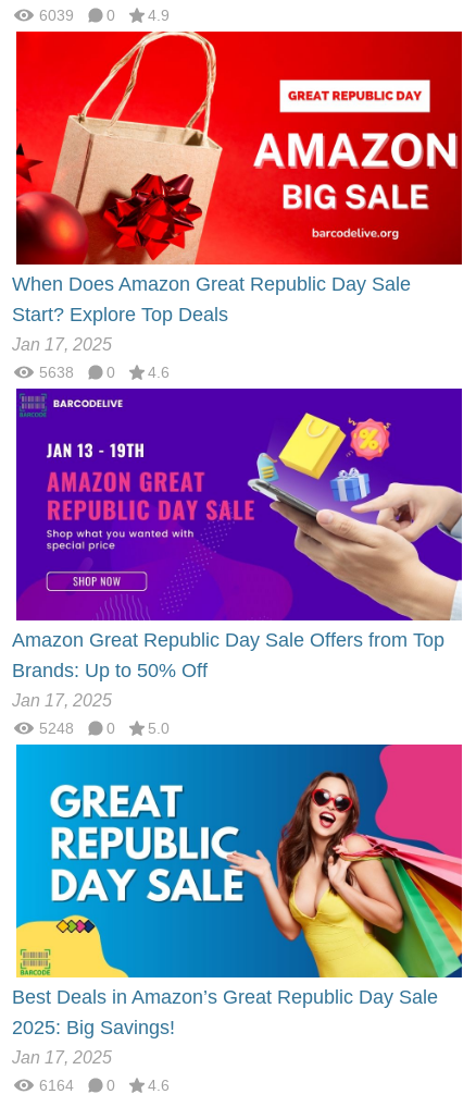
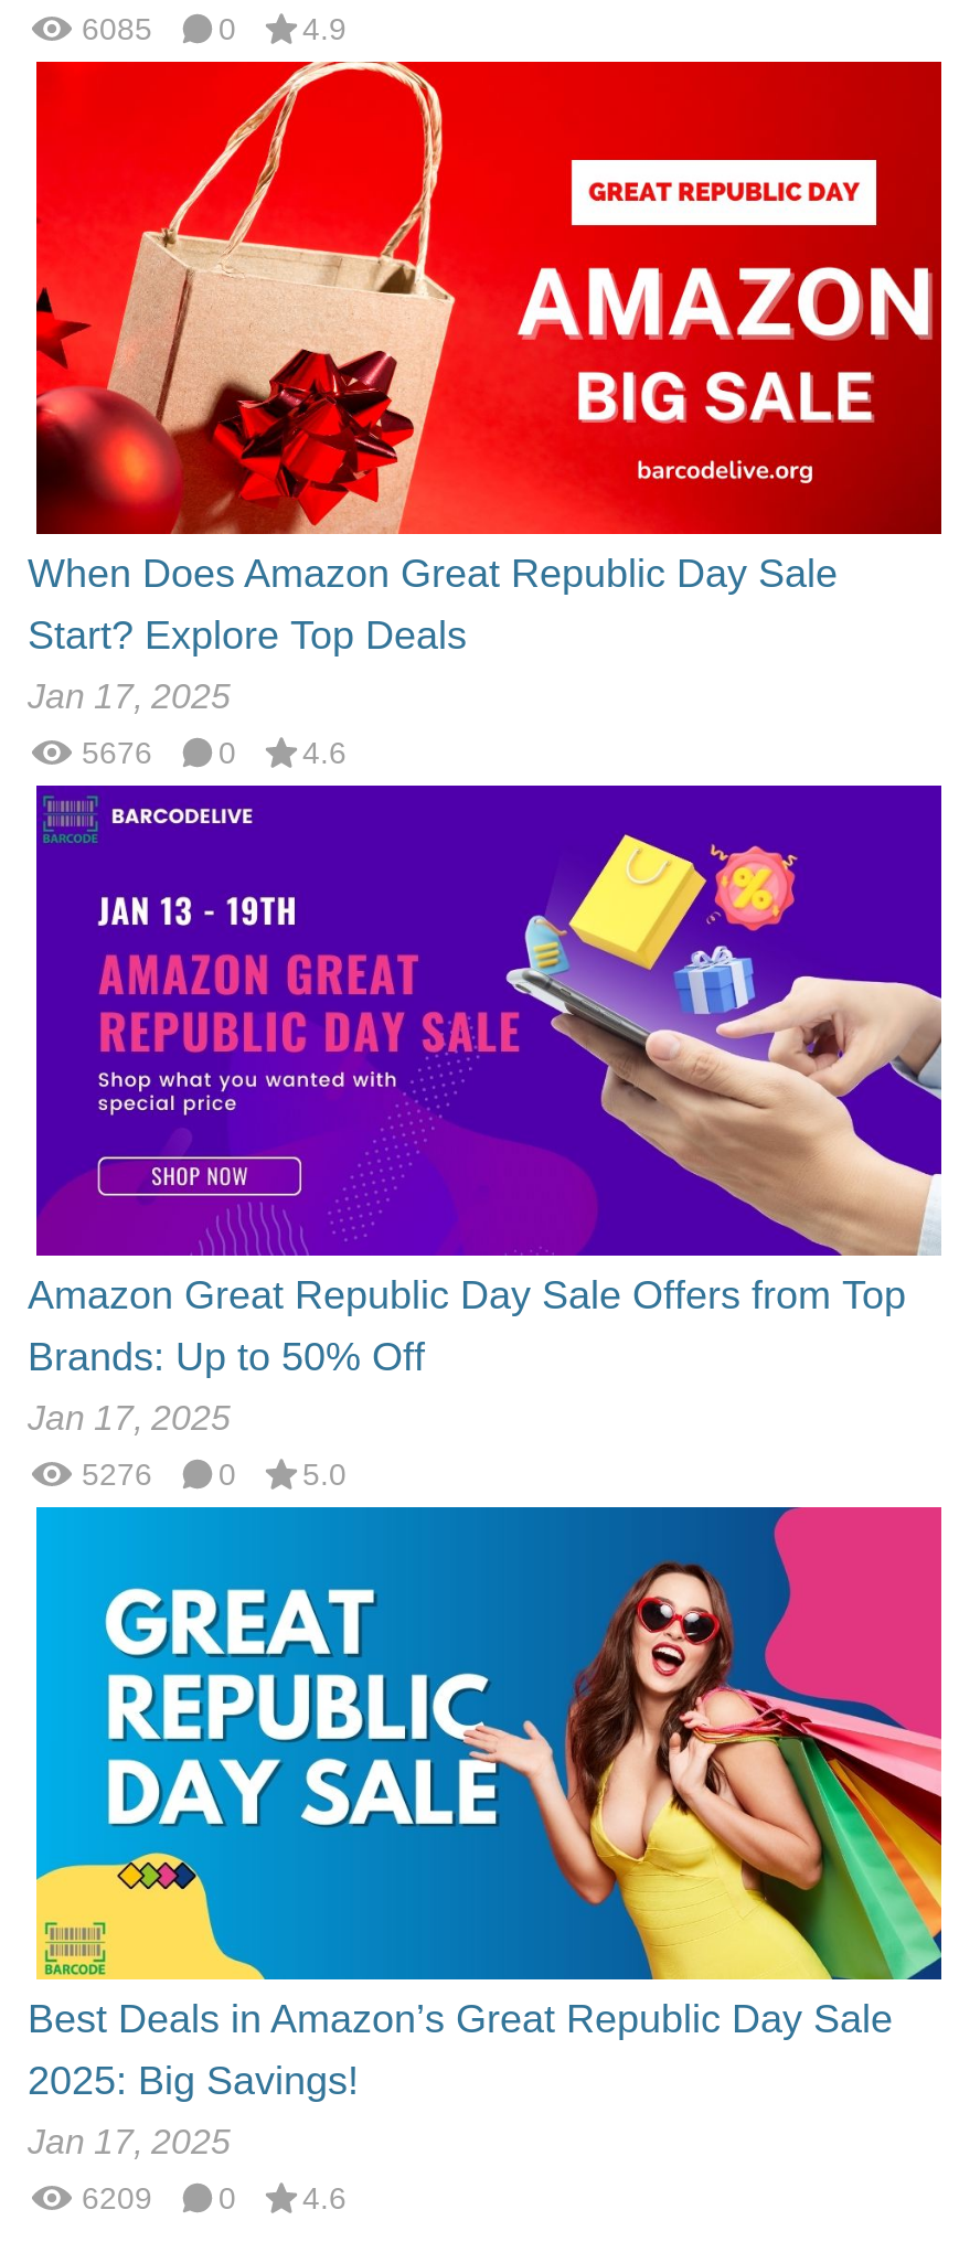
- 6039 0 4.9
+ 6085 0 4.9

- 5638 0 4.6
+ 5676 0 4.6

- 5248 0 5.0
+ 5276 0 5.0

- 6164 0 4.6
+ 6209 0 4.6
